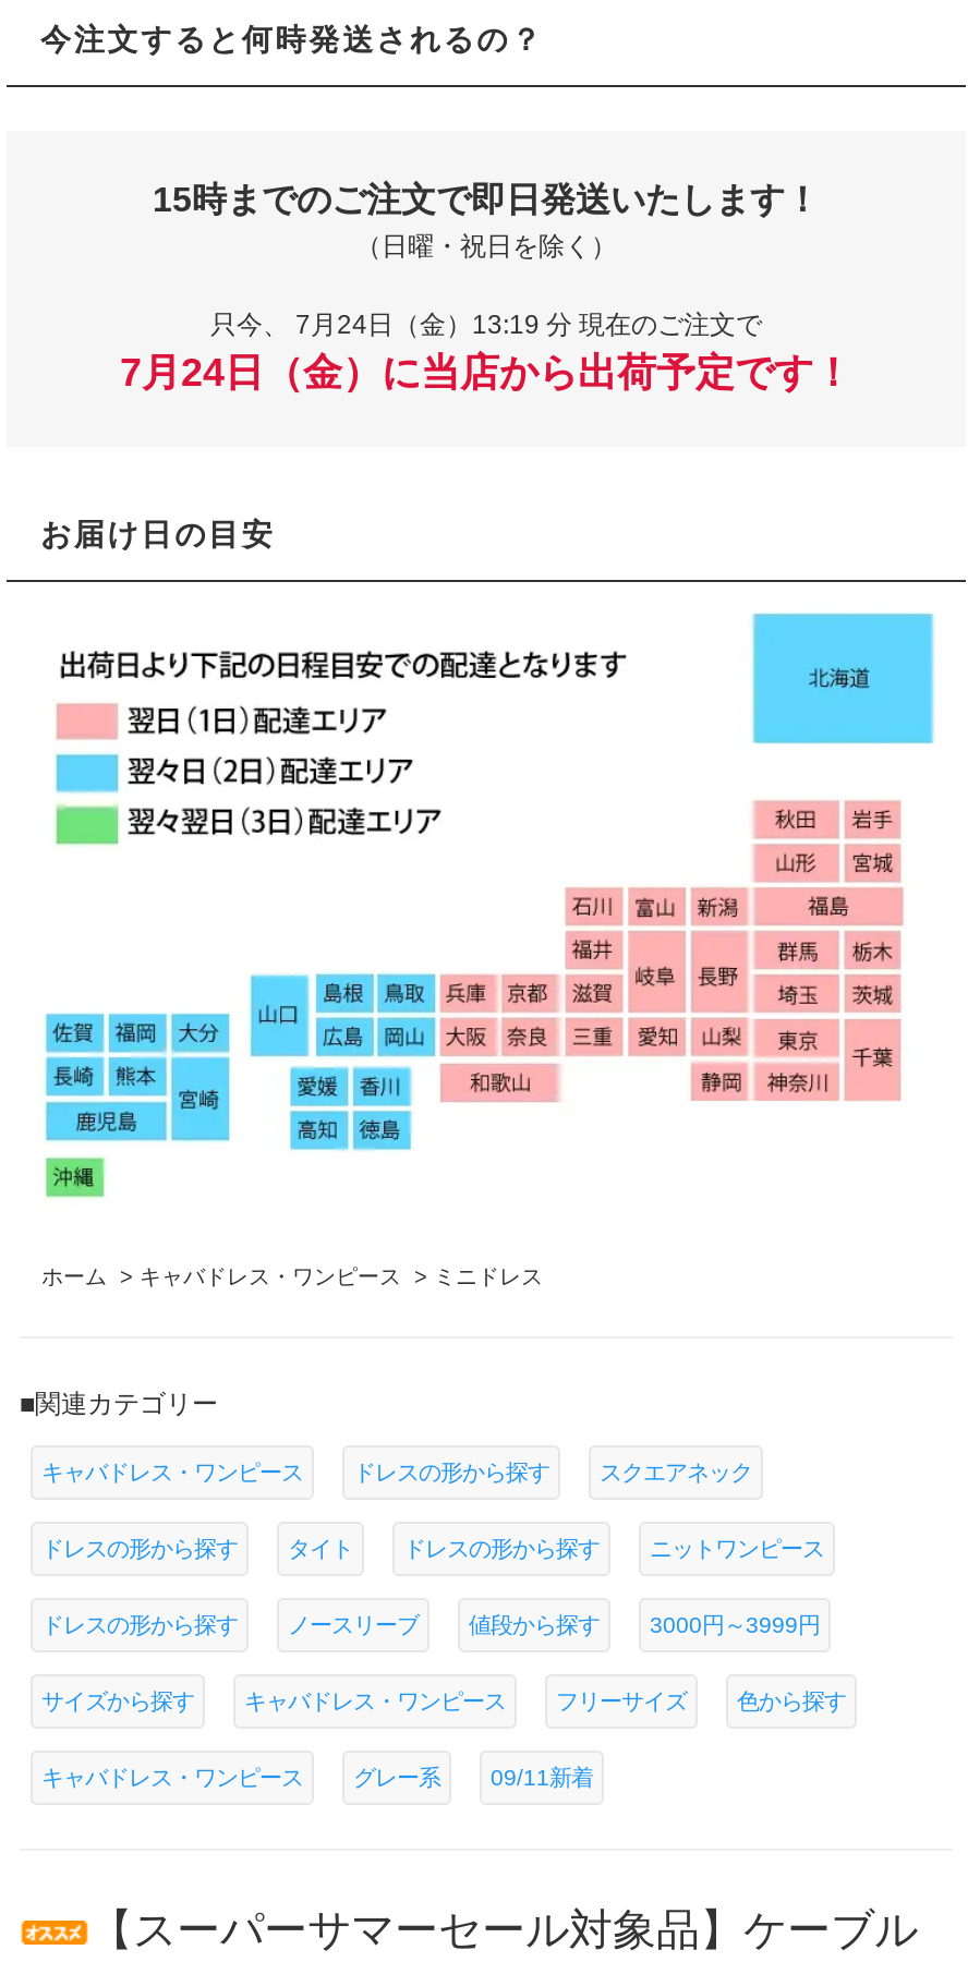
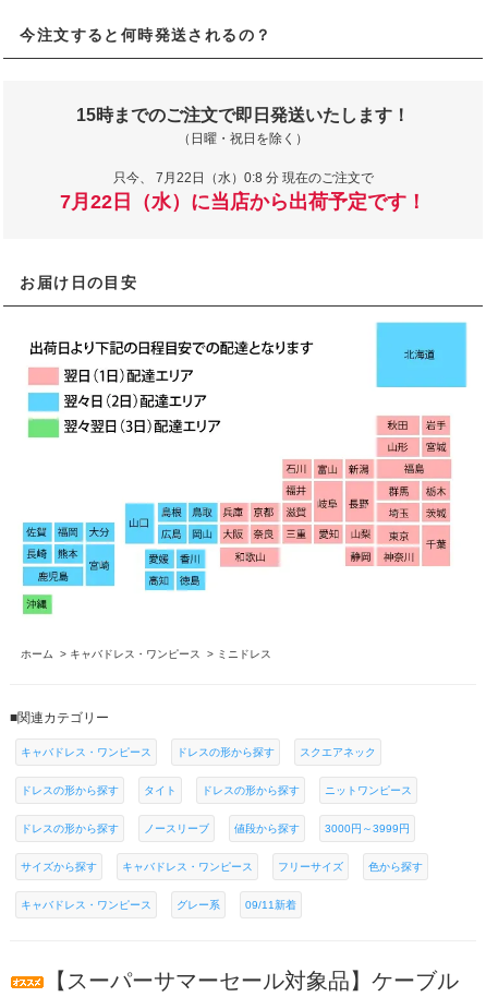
- 只今、7月24日（金）13:19 分 現在のご注文で
+ 只今、7月22日（水）0:8 分 現在のご注文で

- 7月24日（金）に当店から出荷予定です！
+ 7月22日（水）に当店から出荷予定です！
